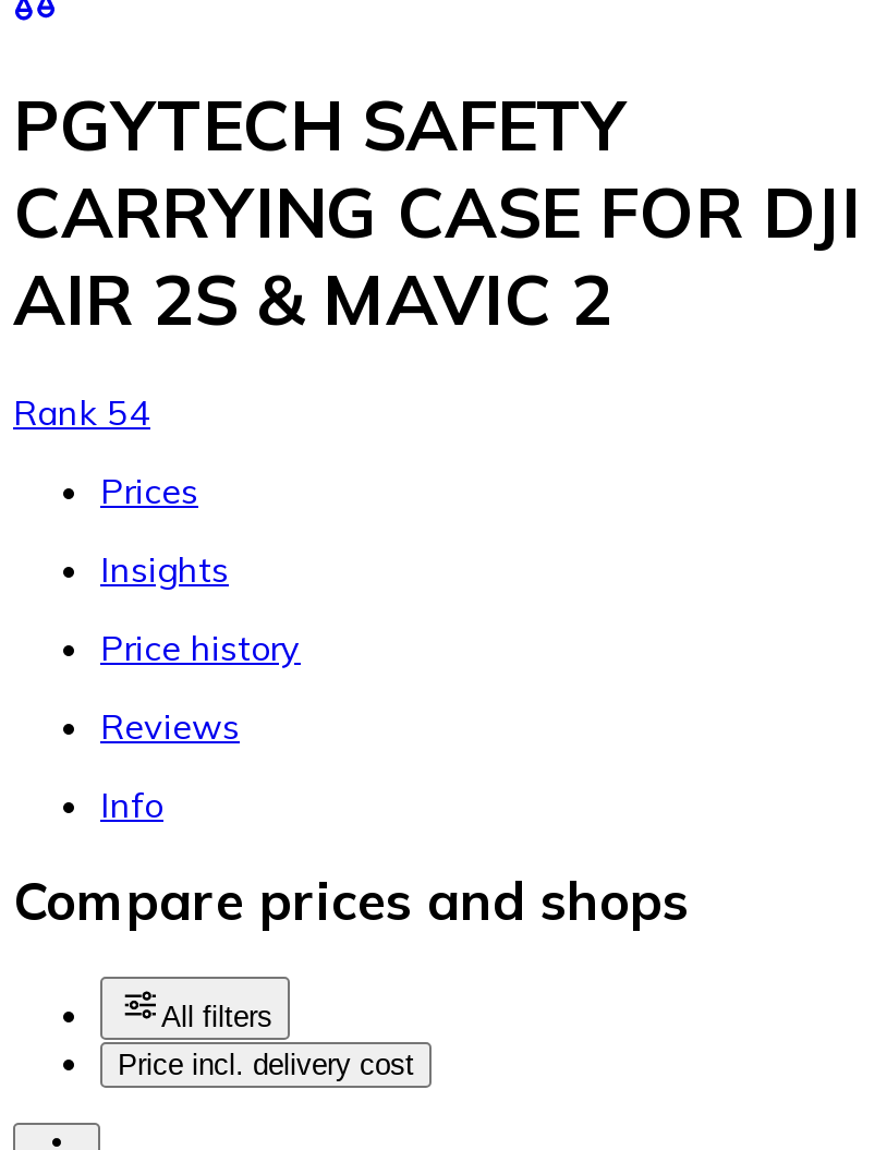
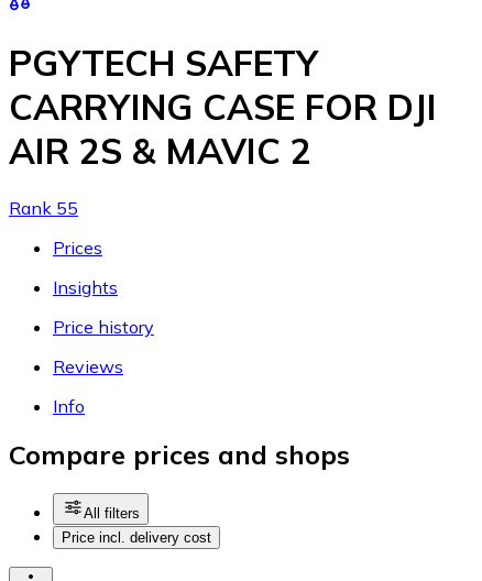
- Rank 54
+ Rank 55
